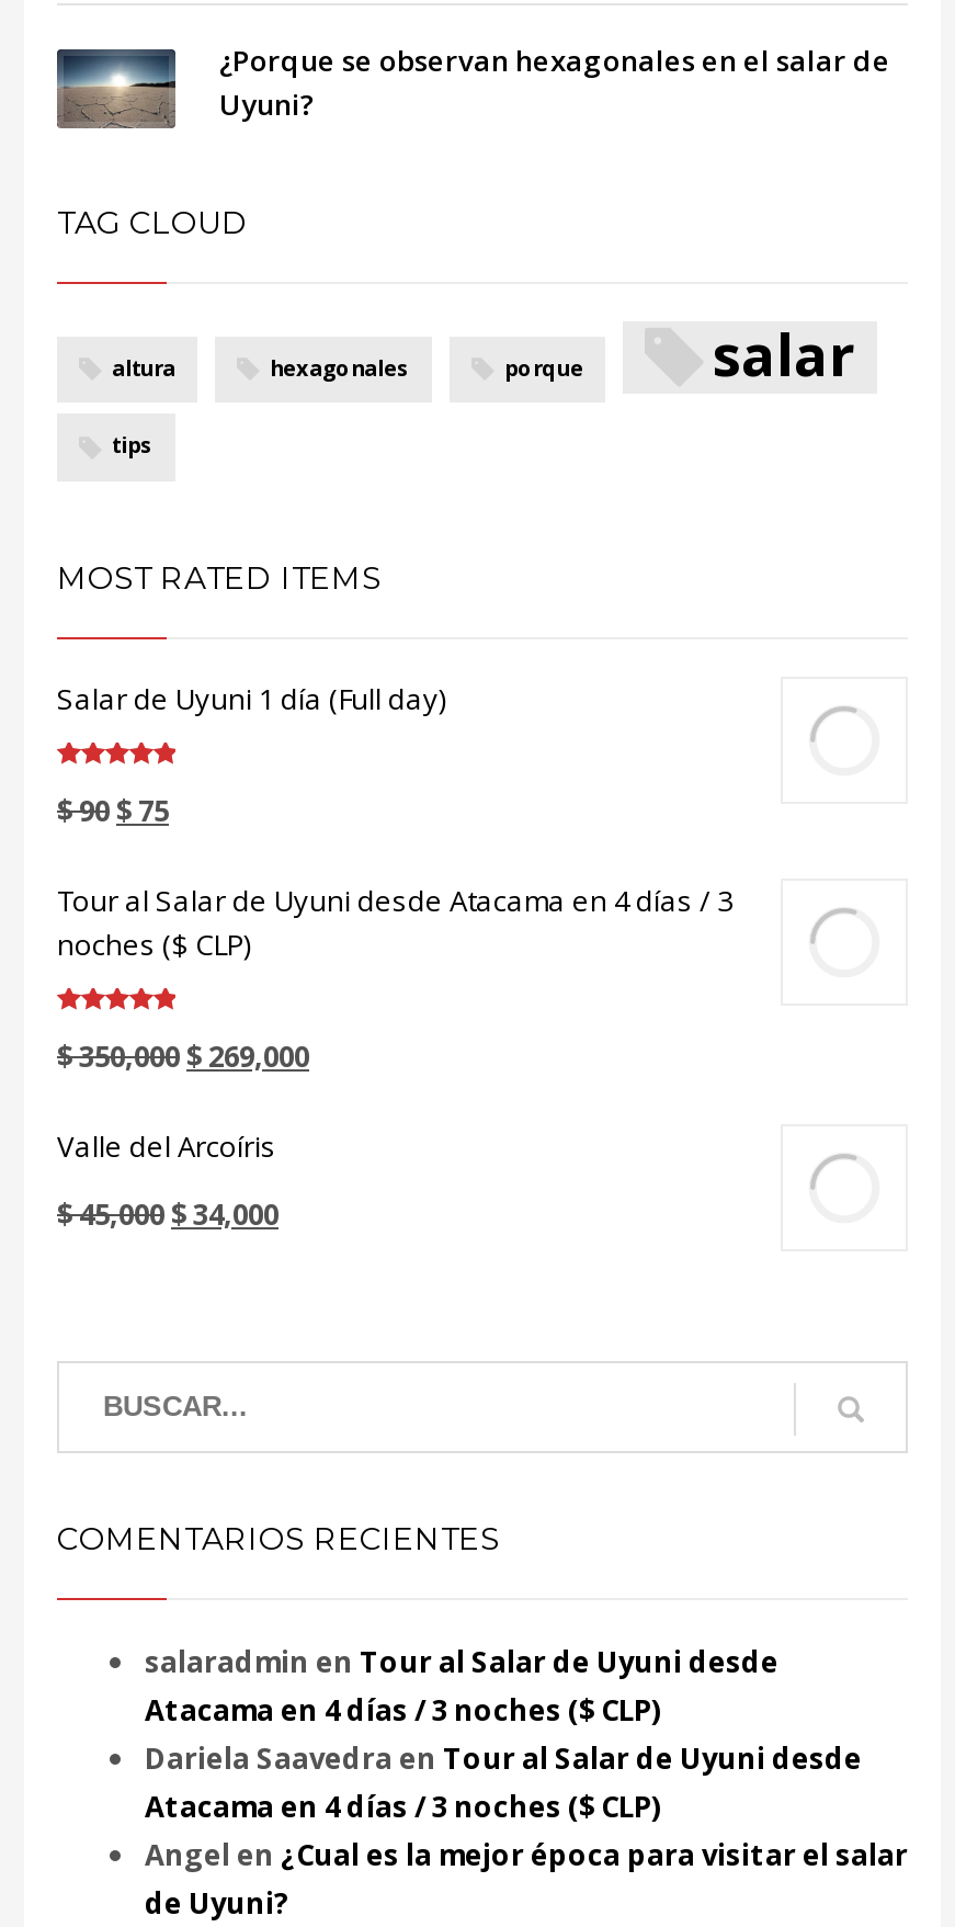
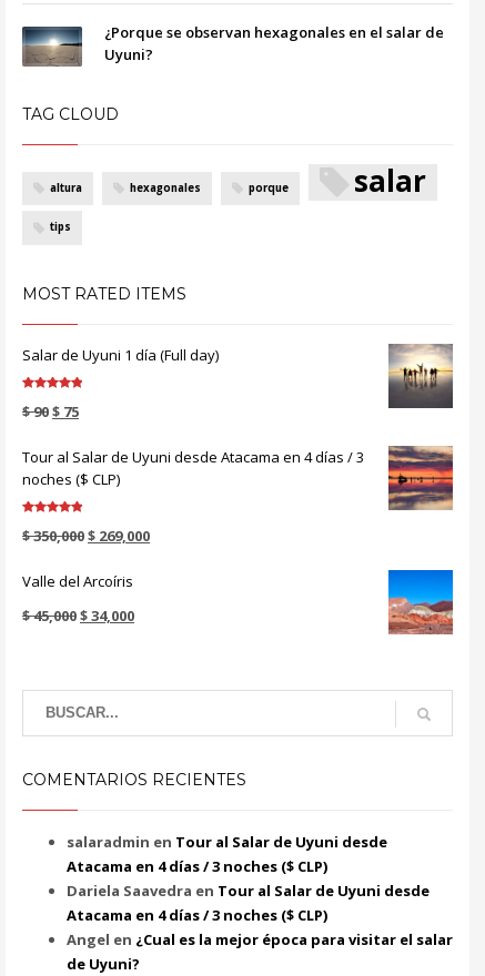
+ [image]

+ [image]

+ [image]
